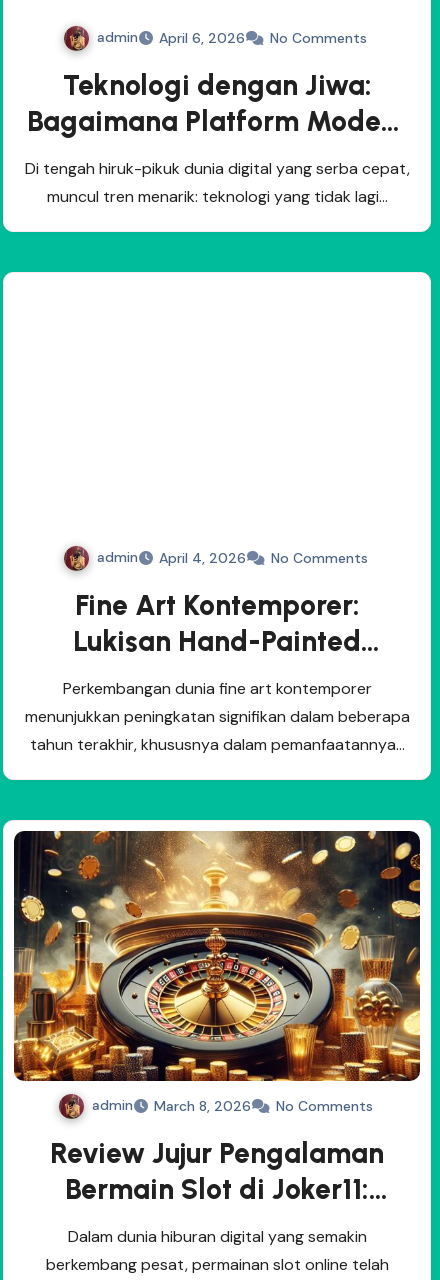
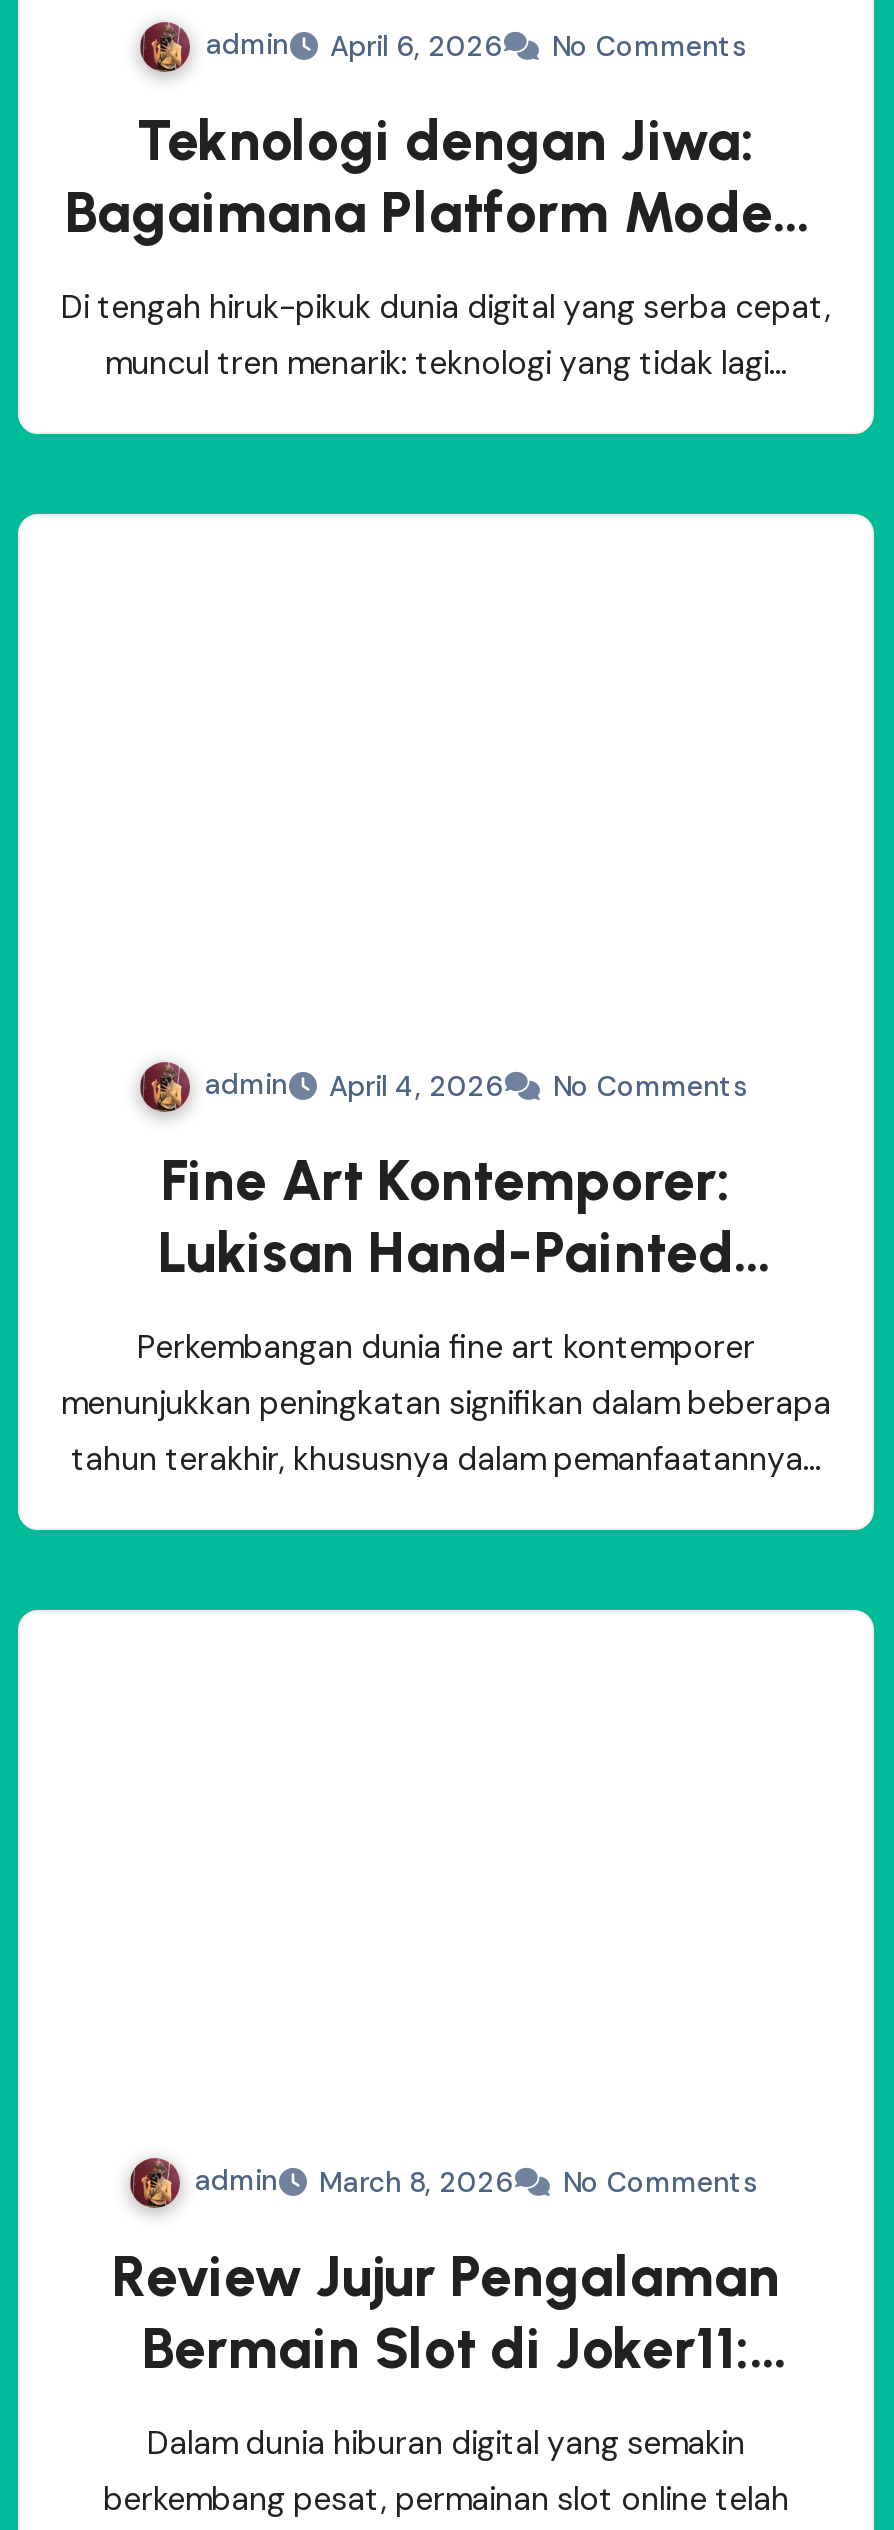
- [image]
